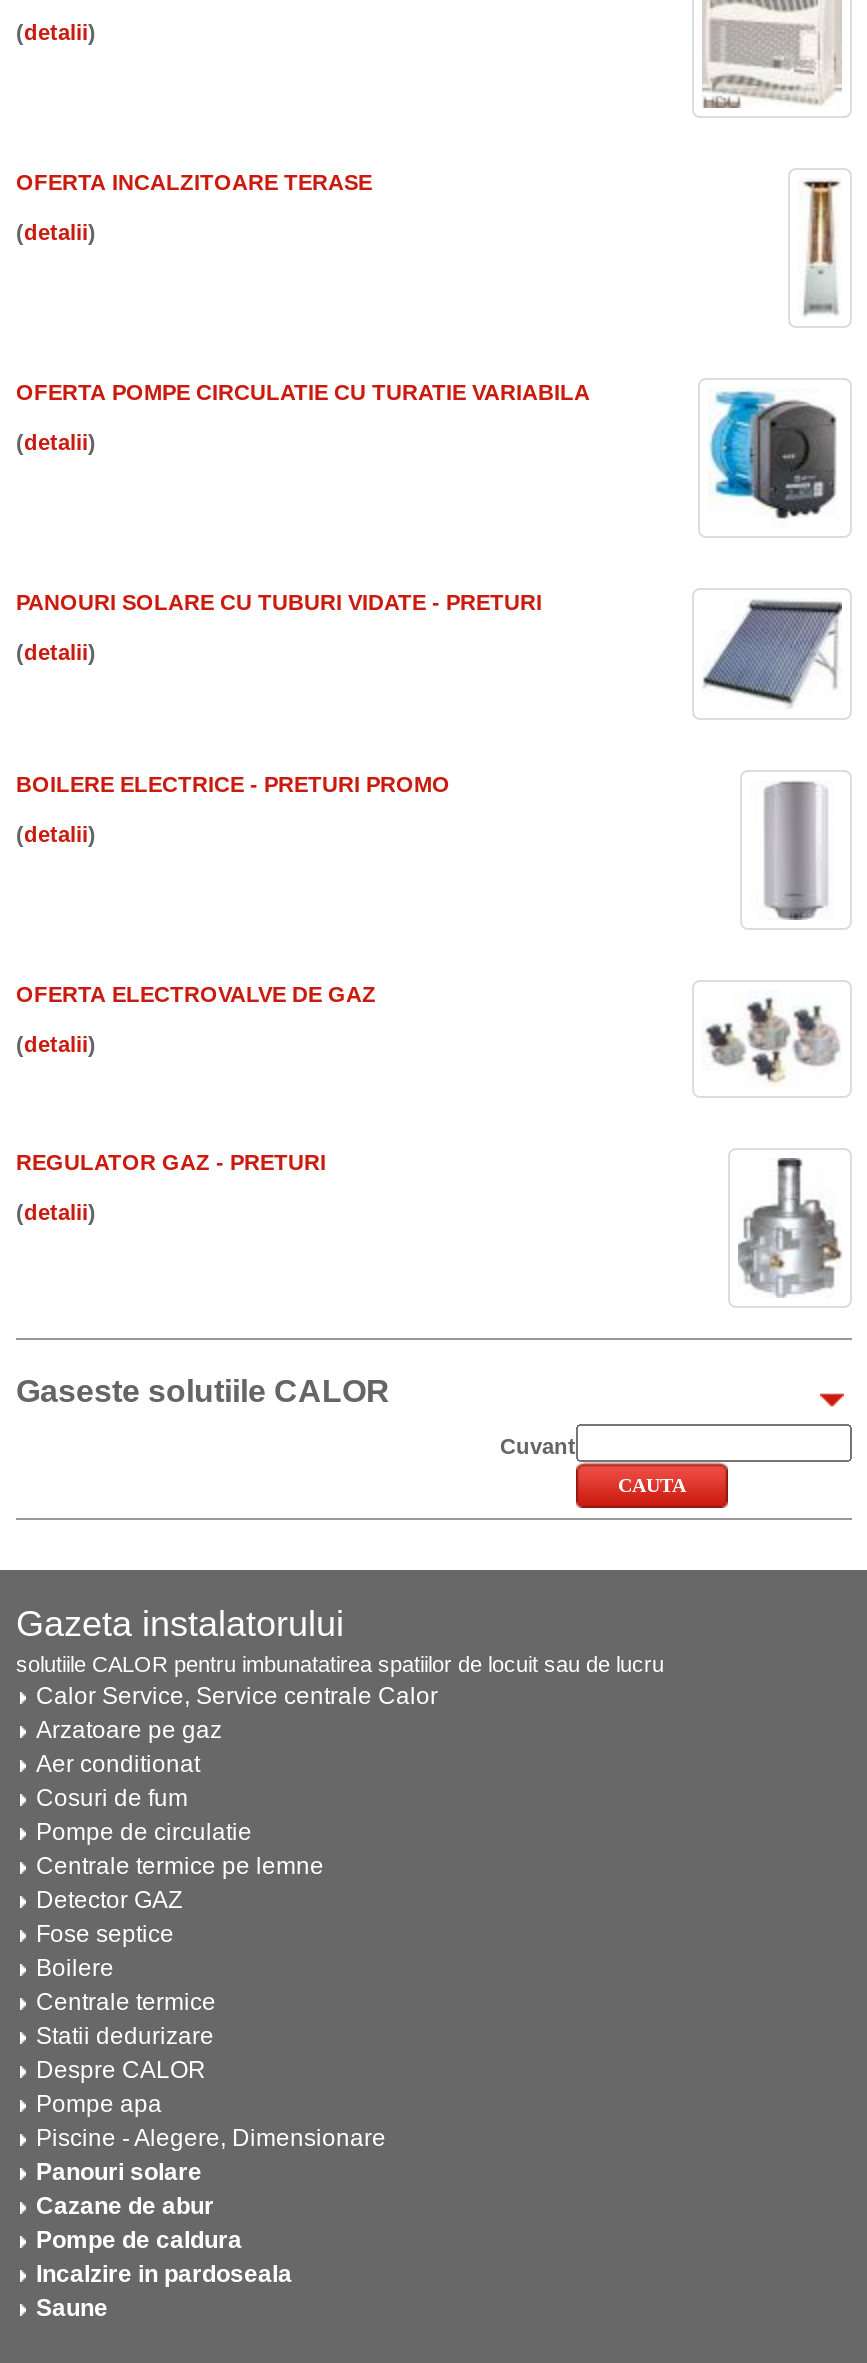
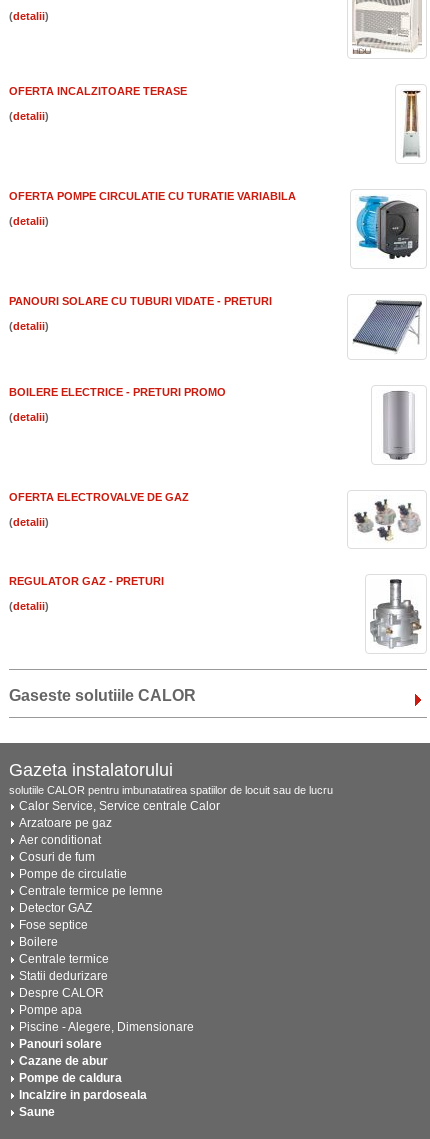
- [image]
- Cuvant
